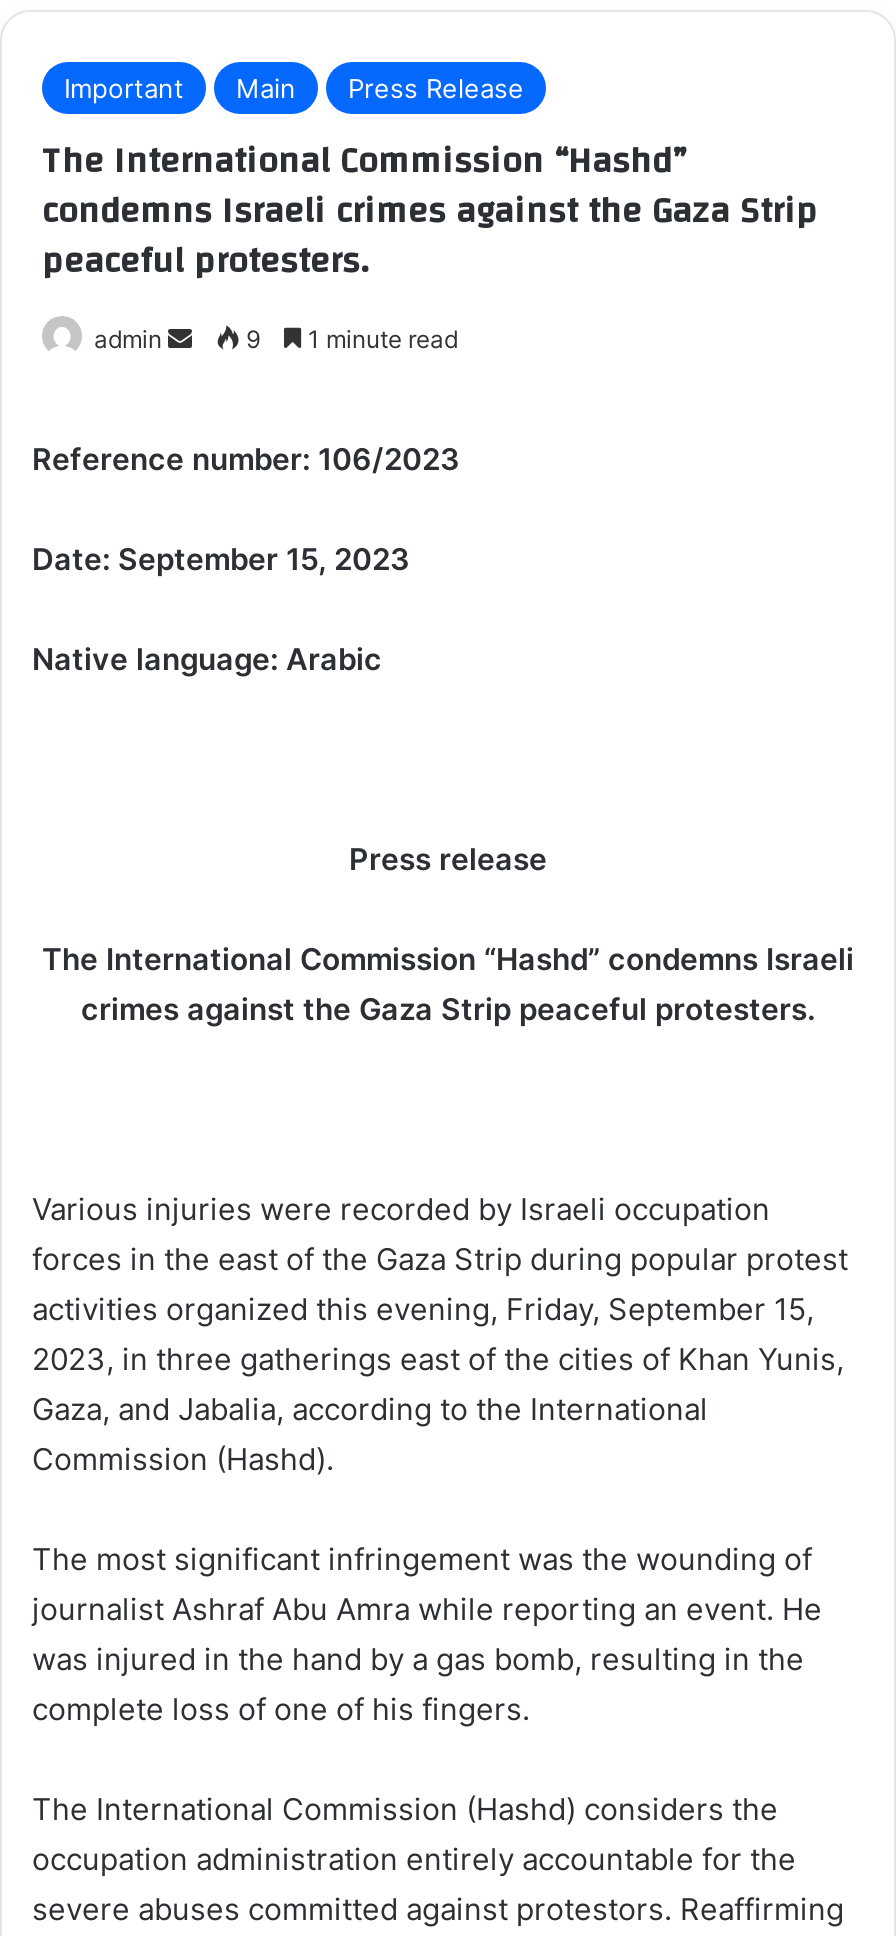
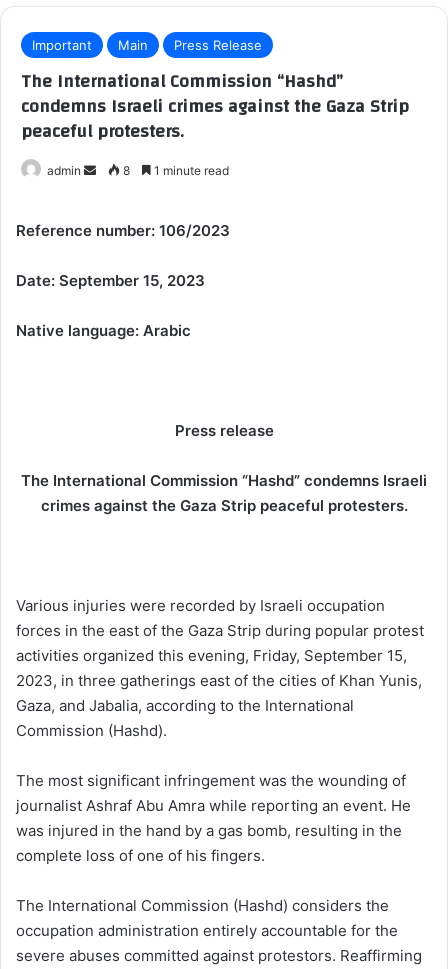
- 9
+ 8
